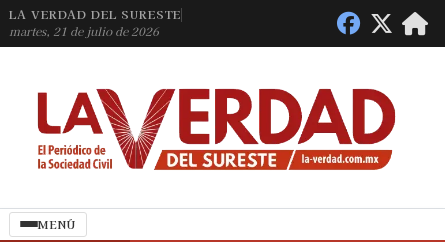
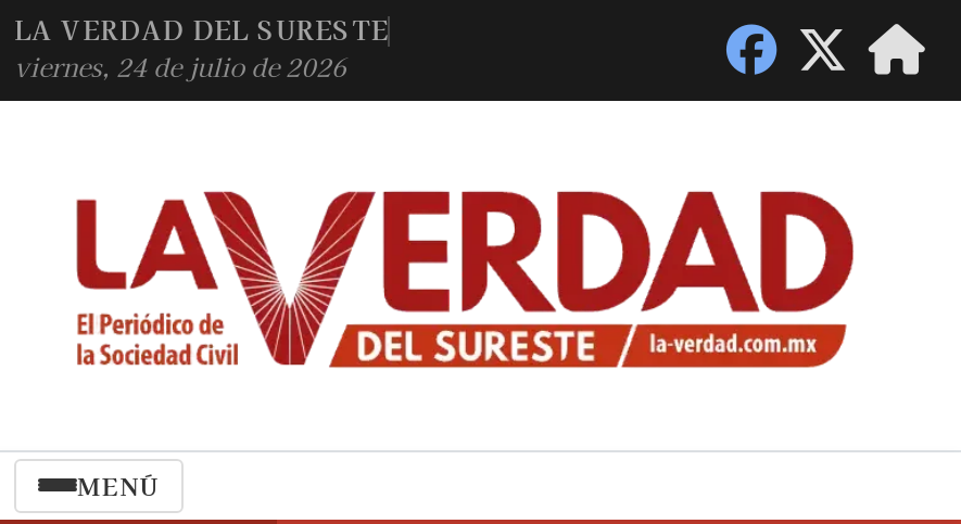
- martes, 21 de julio de 2026
+ viernes, 24 de julio de 2026
